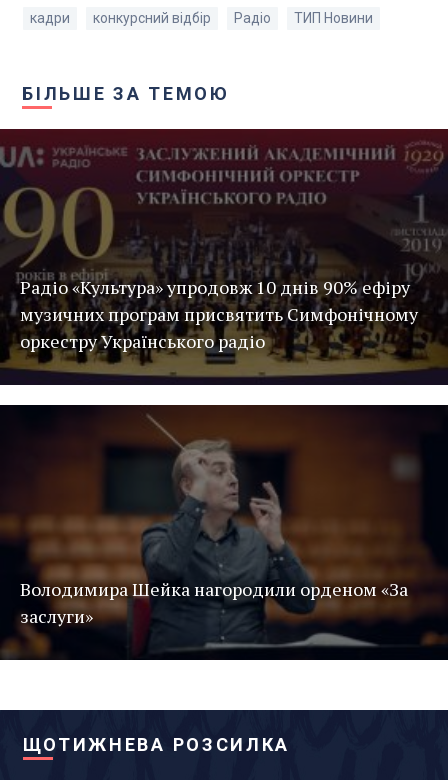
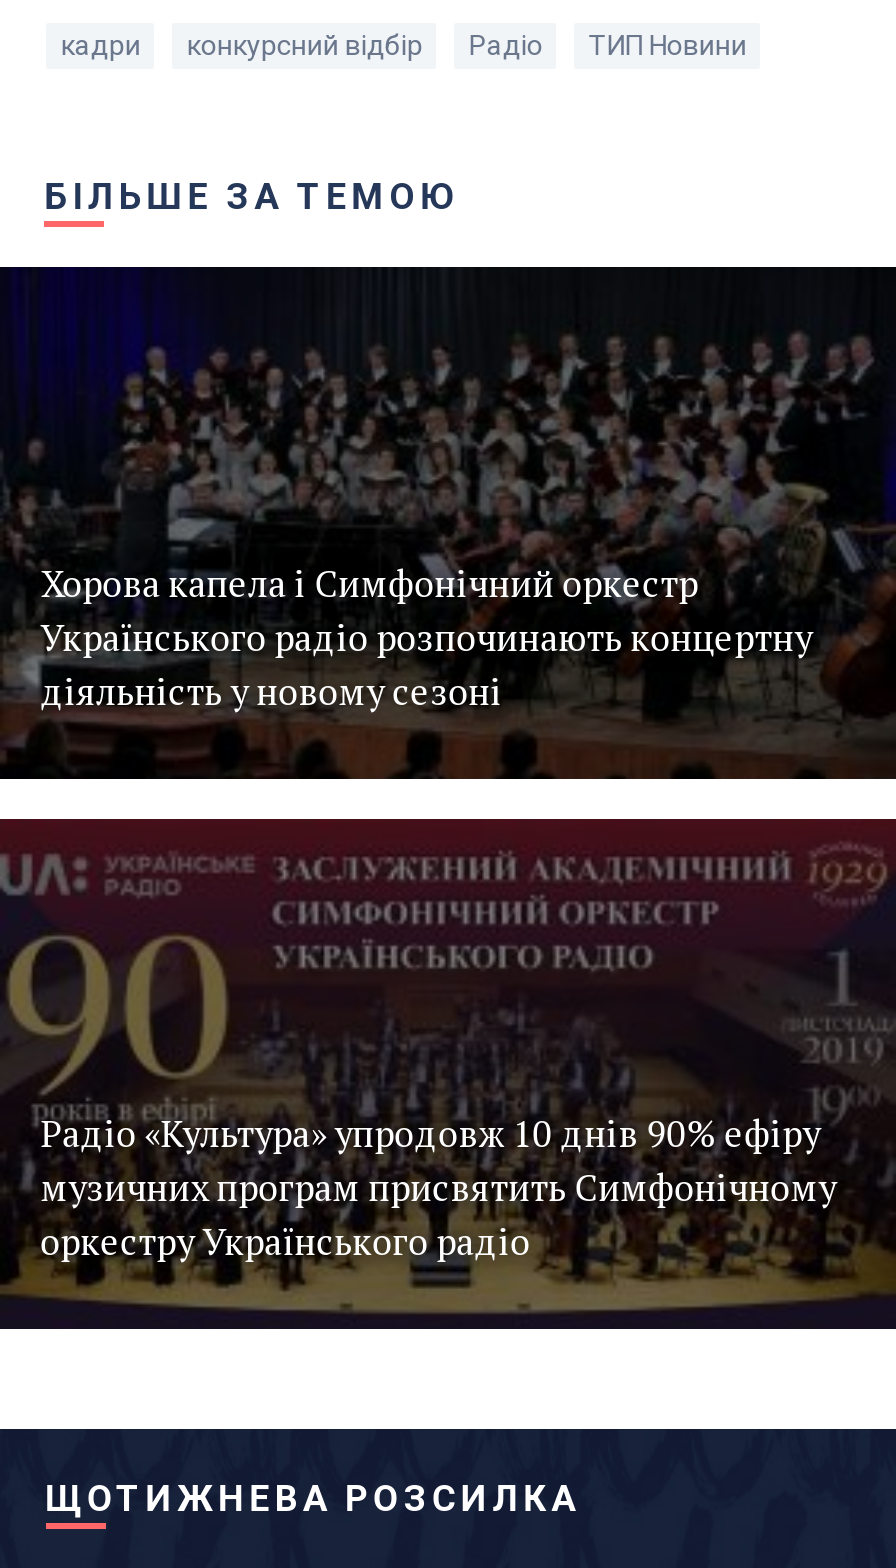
+ [image]
+ Хорова капела і Симфонічний оркестр
+ Українського радіо розпочинають концертну
+ діяльність у новому сезоні

moved down: [image] | Радіо «Культура» упродовж 10 днів 90% ефіру | музичних програм присвятить Симфонічному | оркестру Українського радіо

- [image]
- Володимира Шейка нагородили орденом «За
- заслуги»

- [image]
